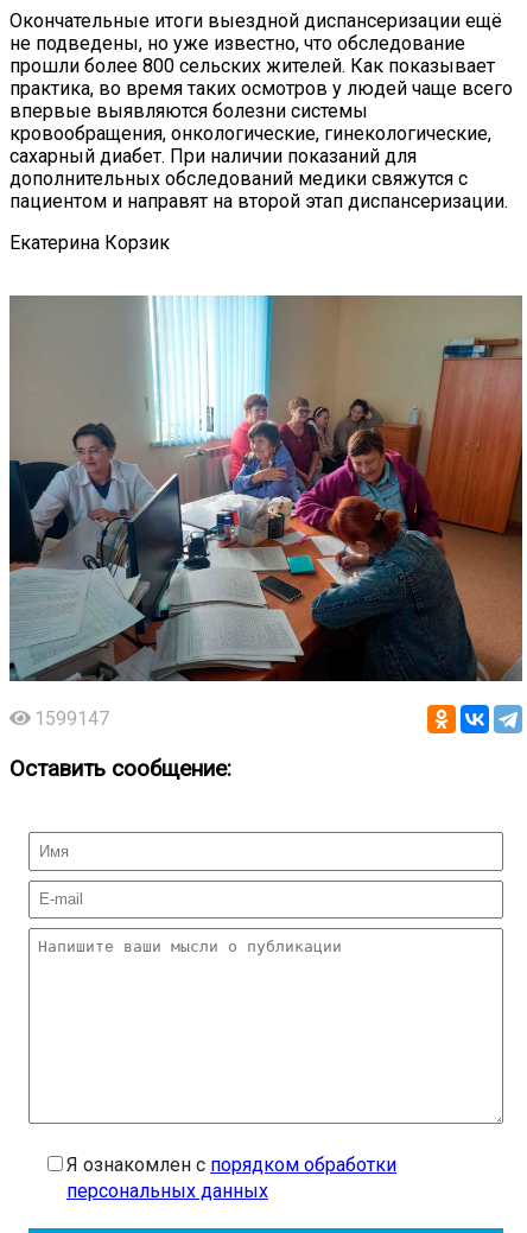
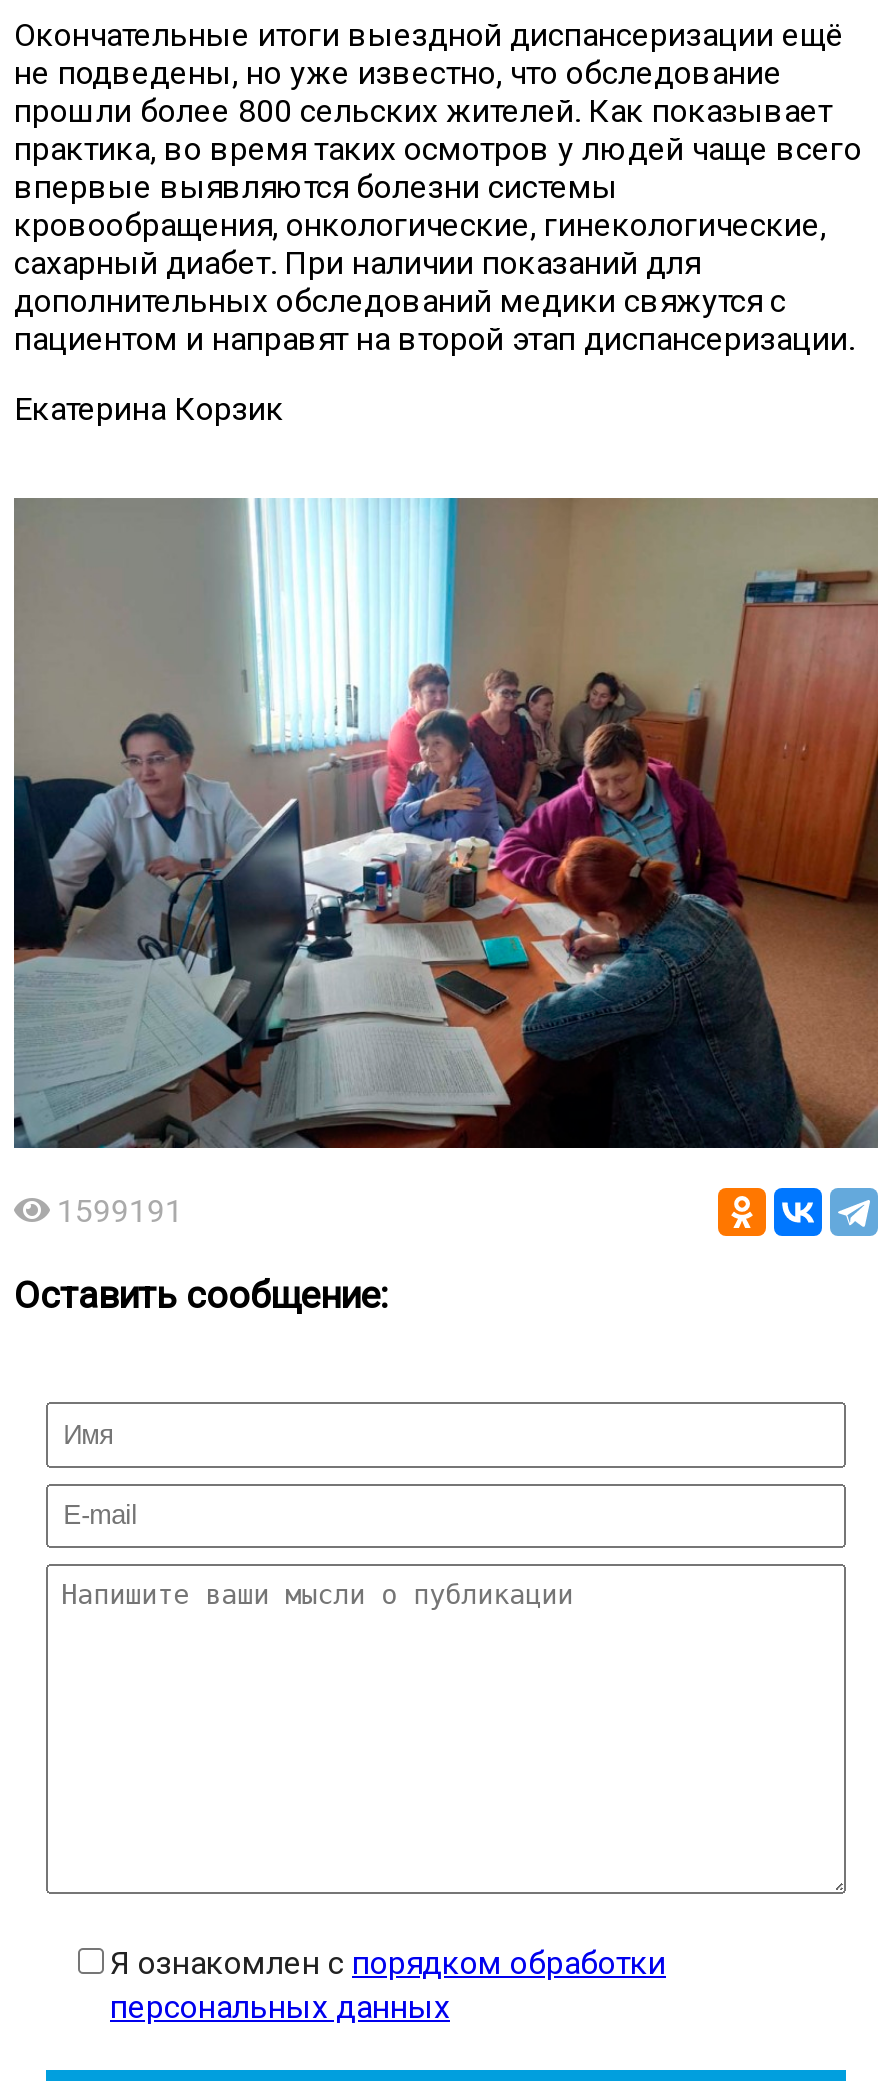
- 1599147
+ 1599191
